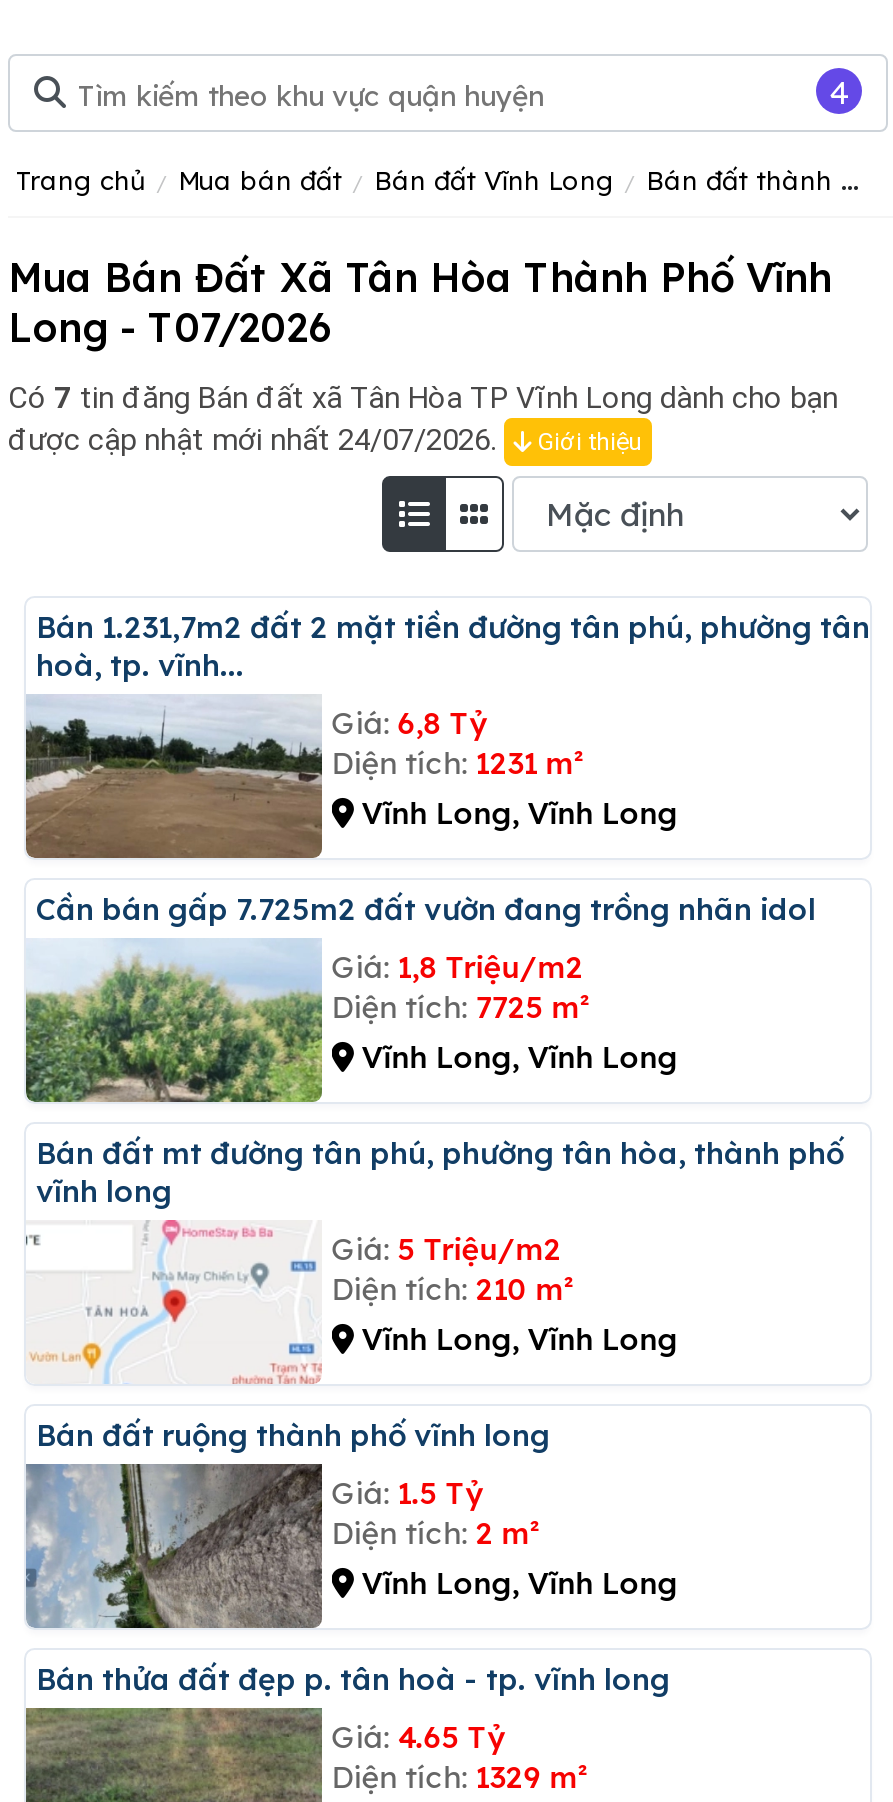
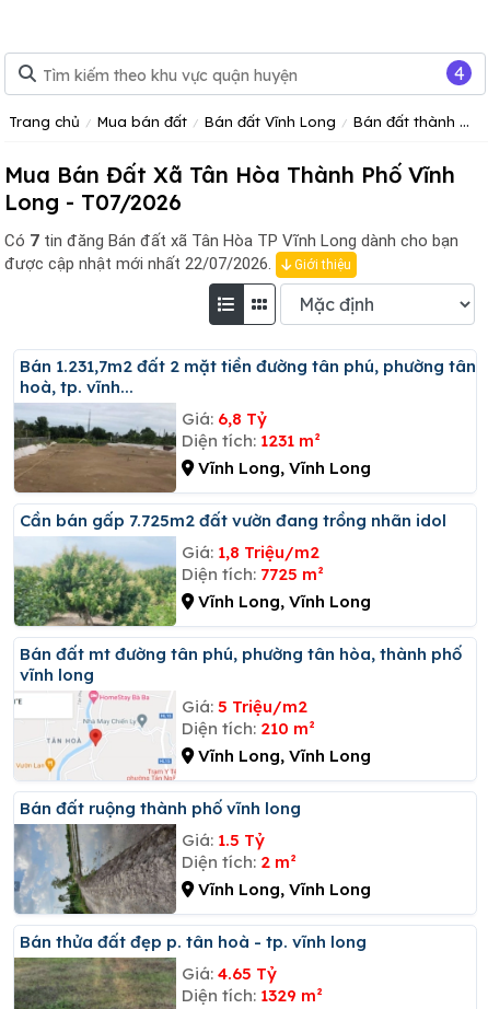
- được cập nhật mới nhất 24/07/2026.
+ được cập nhật mới nhất 22/07/2026.
